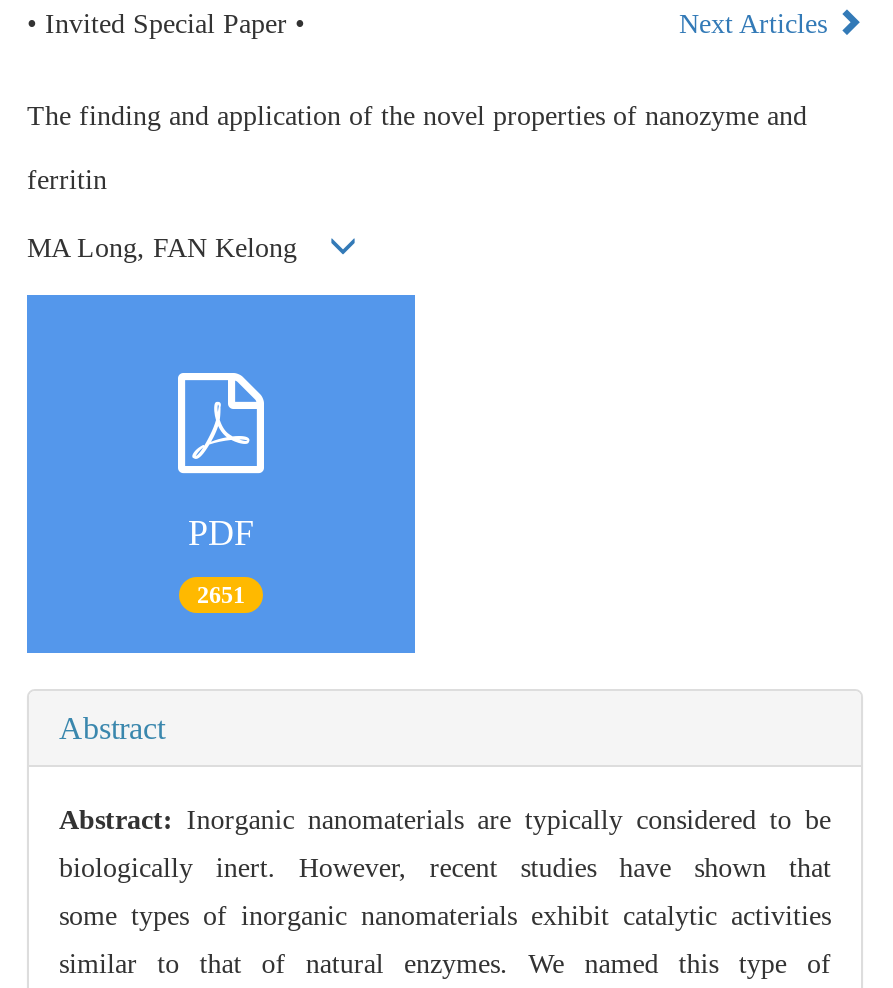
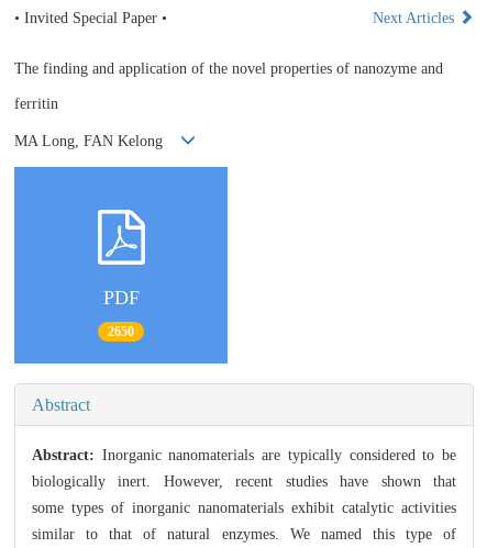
- 2651
+ 2650
